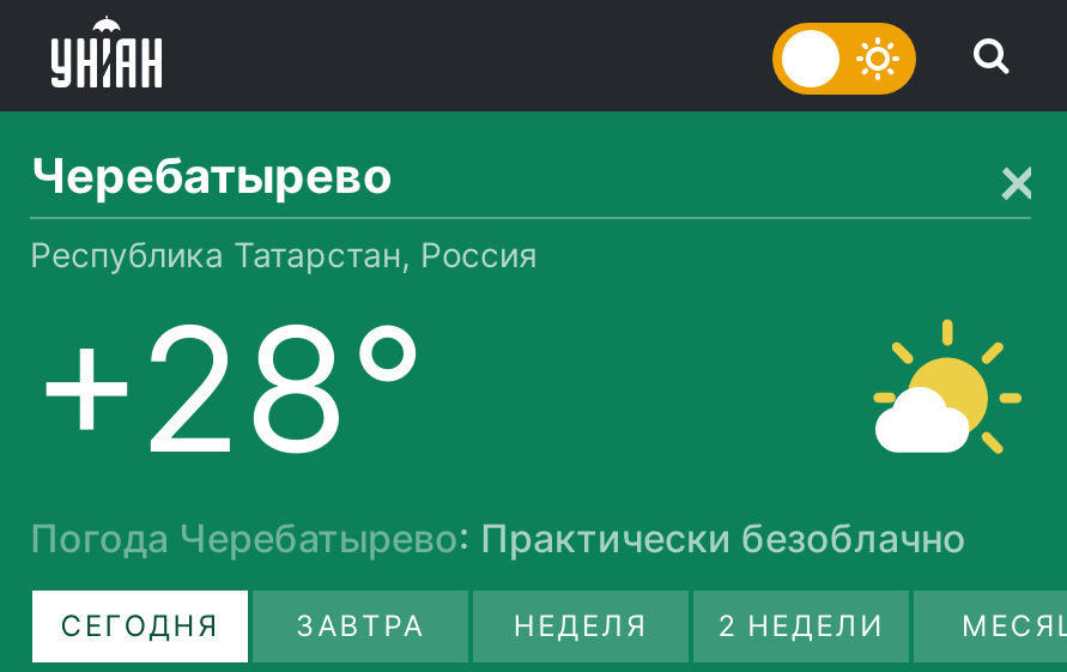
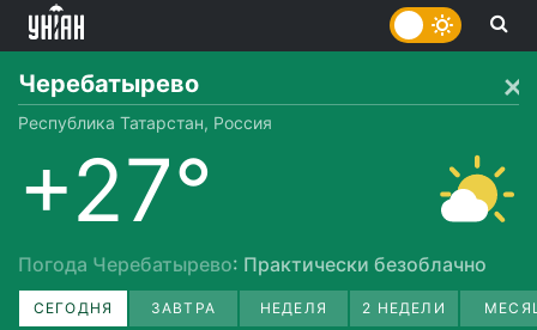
- +28°
+ +27°
